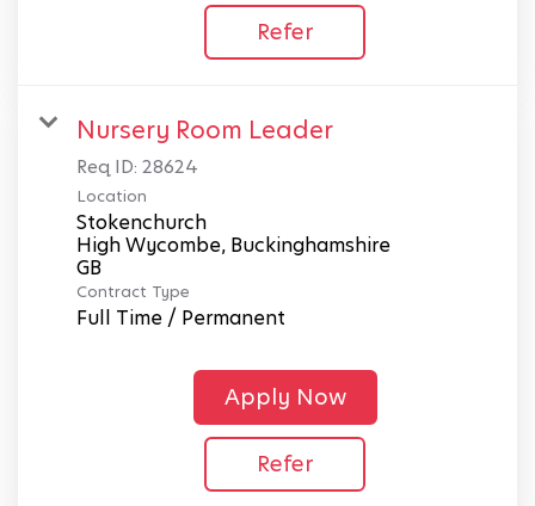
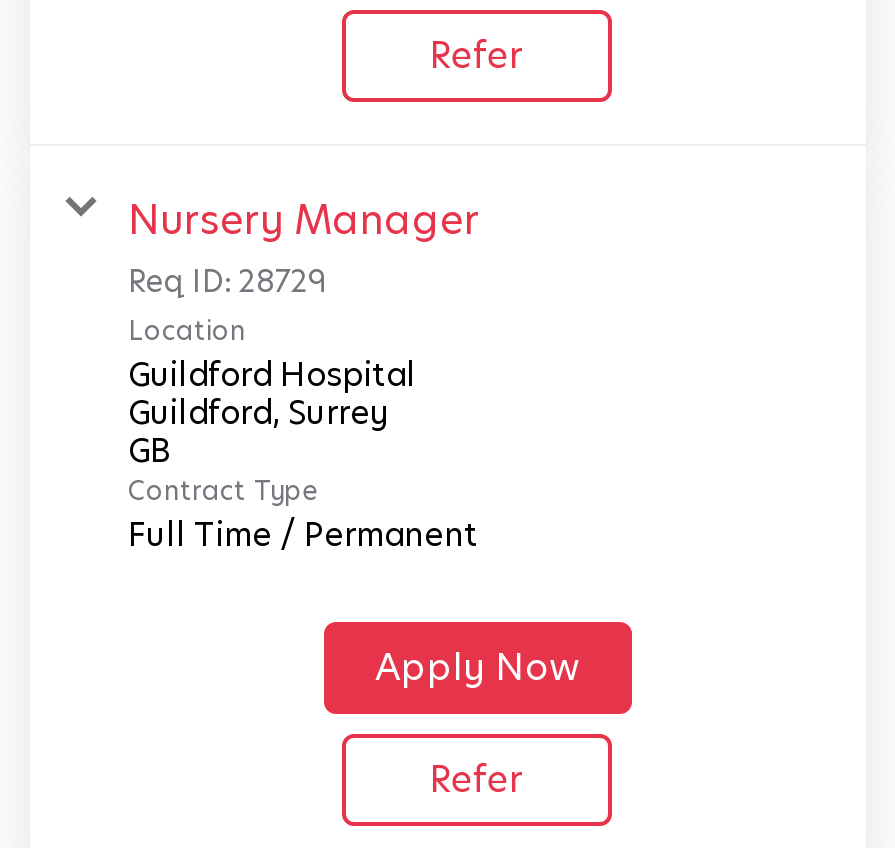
- Nursery Room Leader
- Req ID: 28624
+ Nursery Manager
+ Req ID: 28729

- Stokenchurch
- High Wycombe, Buckinghamshire
+ Guildford Hospital
+ Guildford, Surrey
